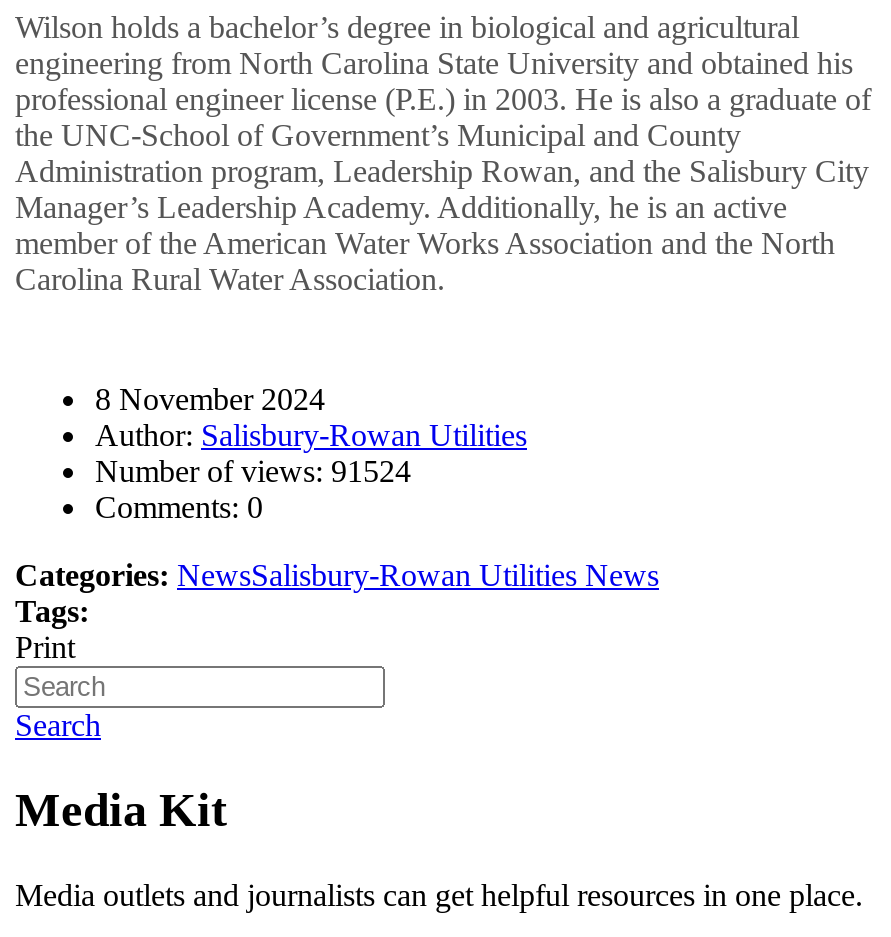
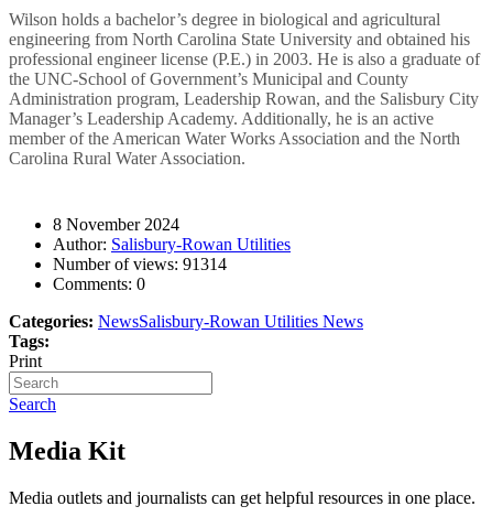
- Number of views: 91524
+ Number of views: 91314
